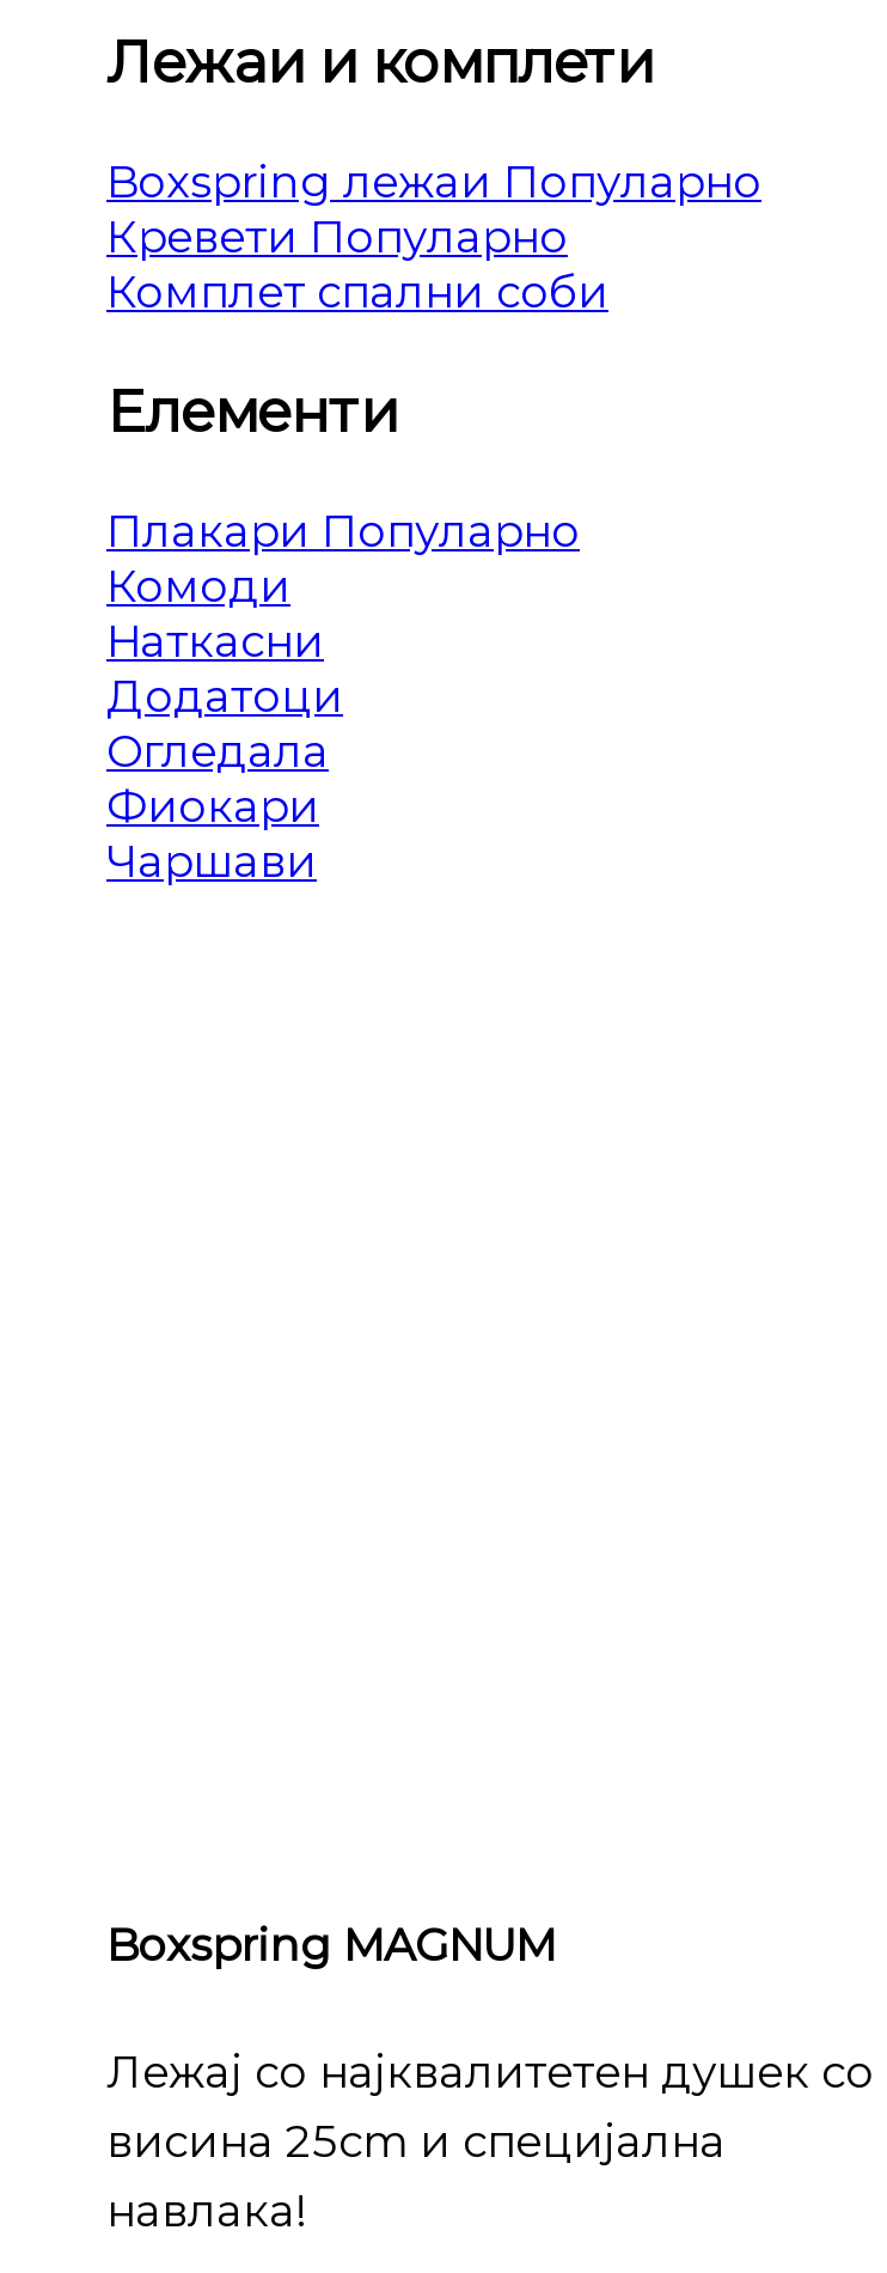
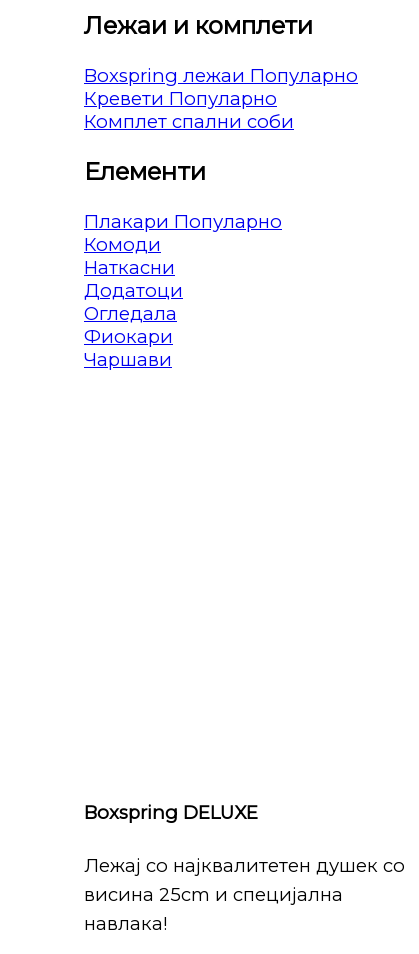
- Boxspring MAGNUM
+ Boxspring DELUXE
